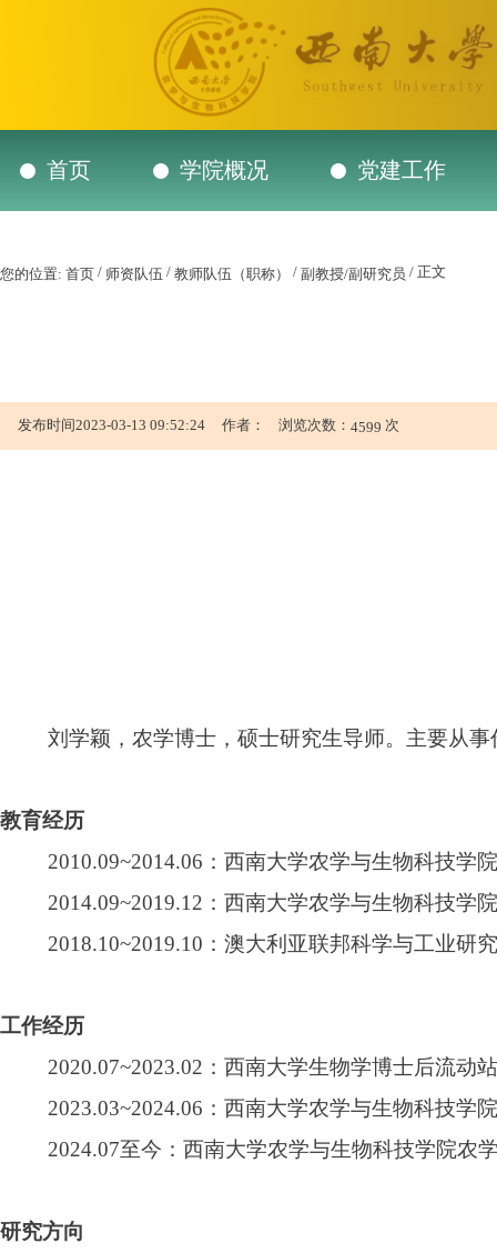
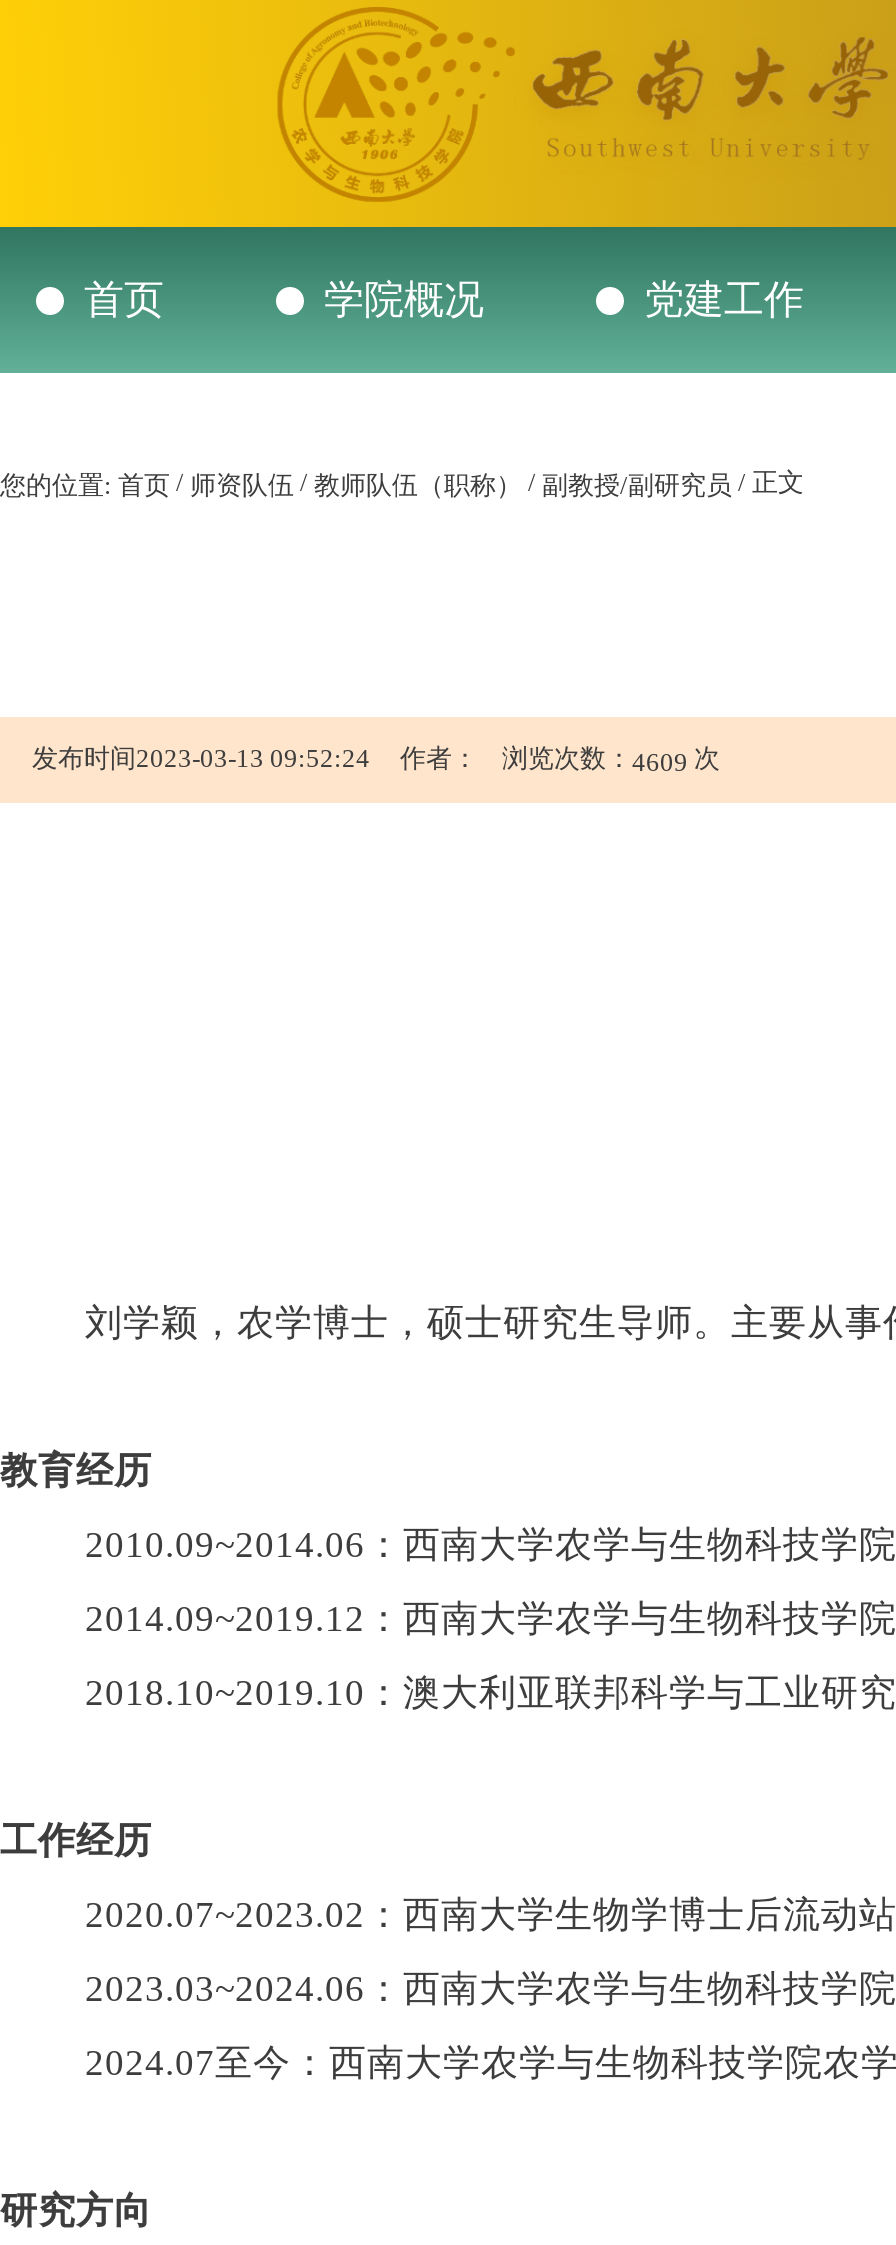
- 发布时间2023-03-13 09:52:24 作者： 浏览次数：4599次
+ 发布时间2023-03-13 09:52:24 作者： 浏览次数：4609次
